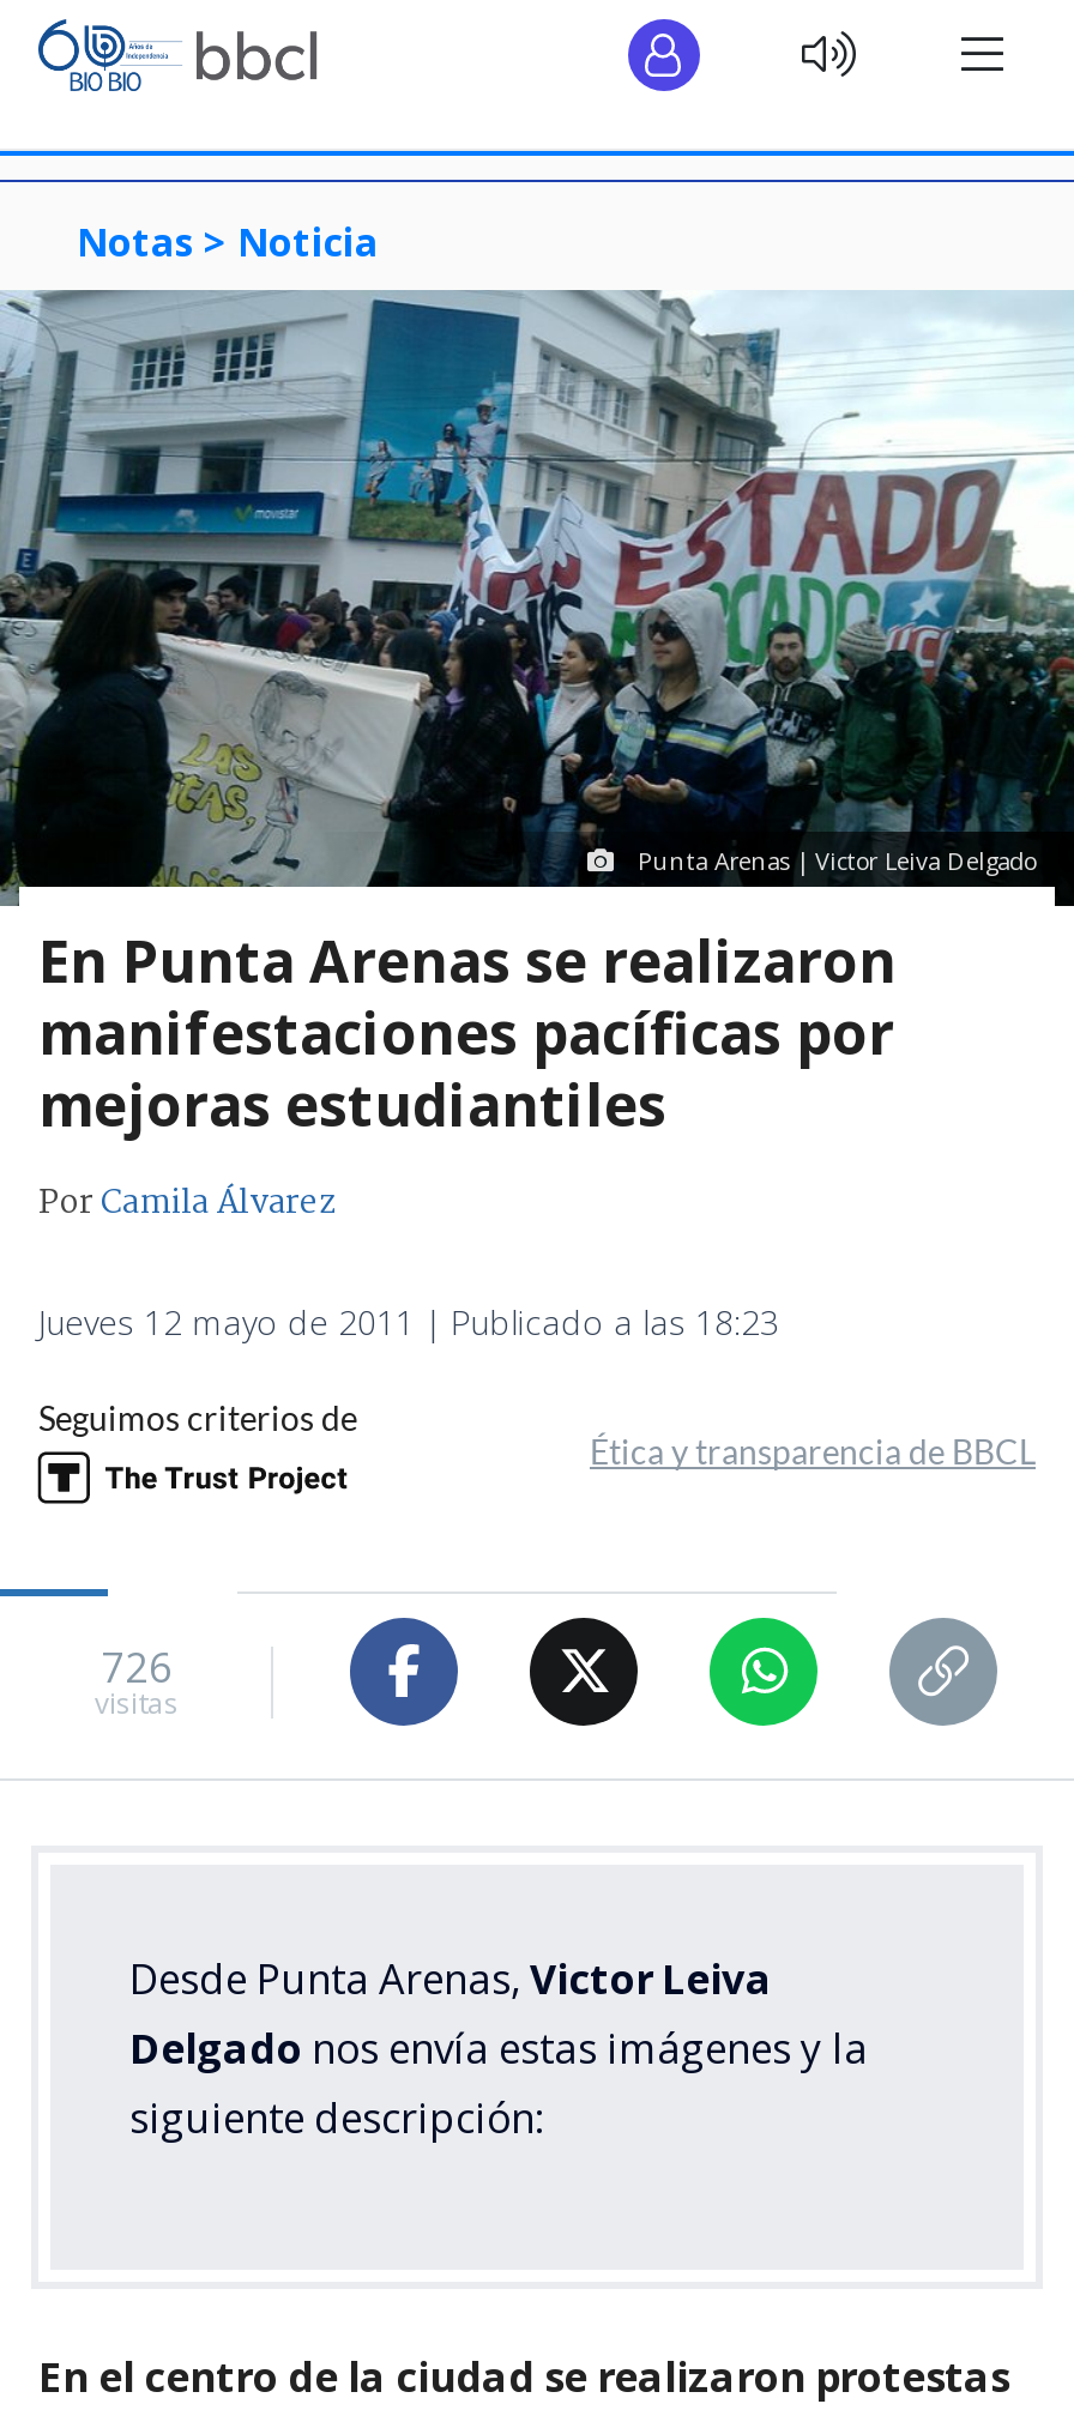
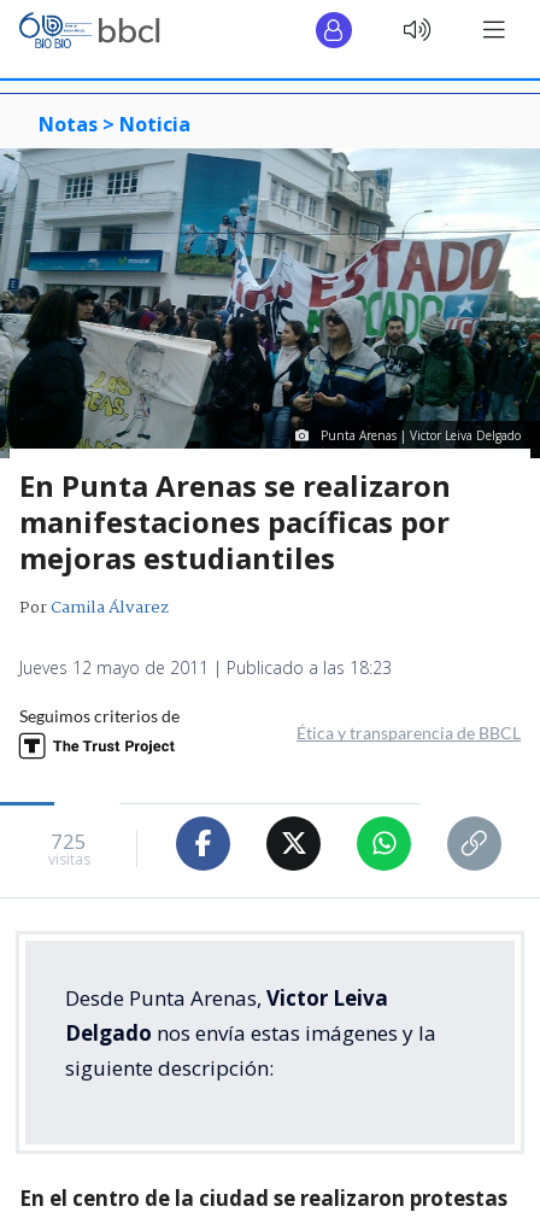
- 726
+ 725
